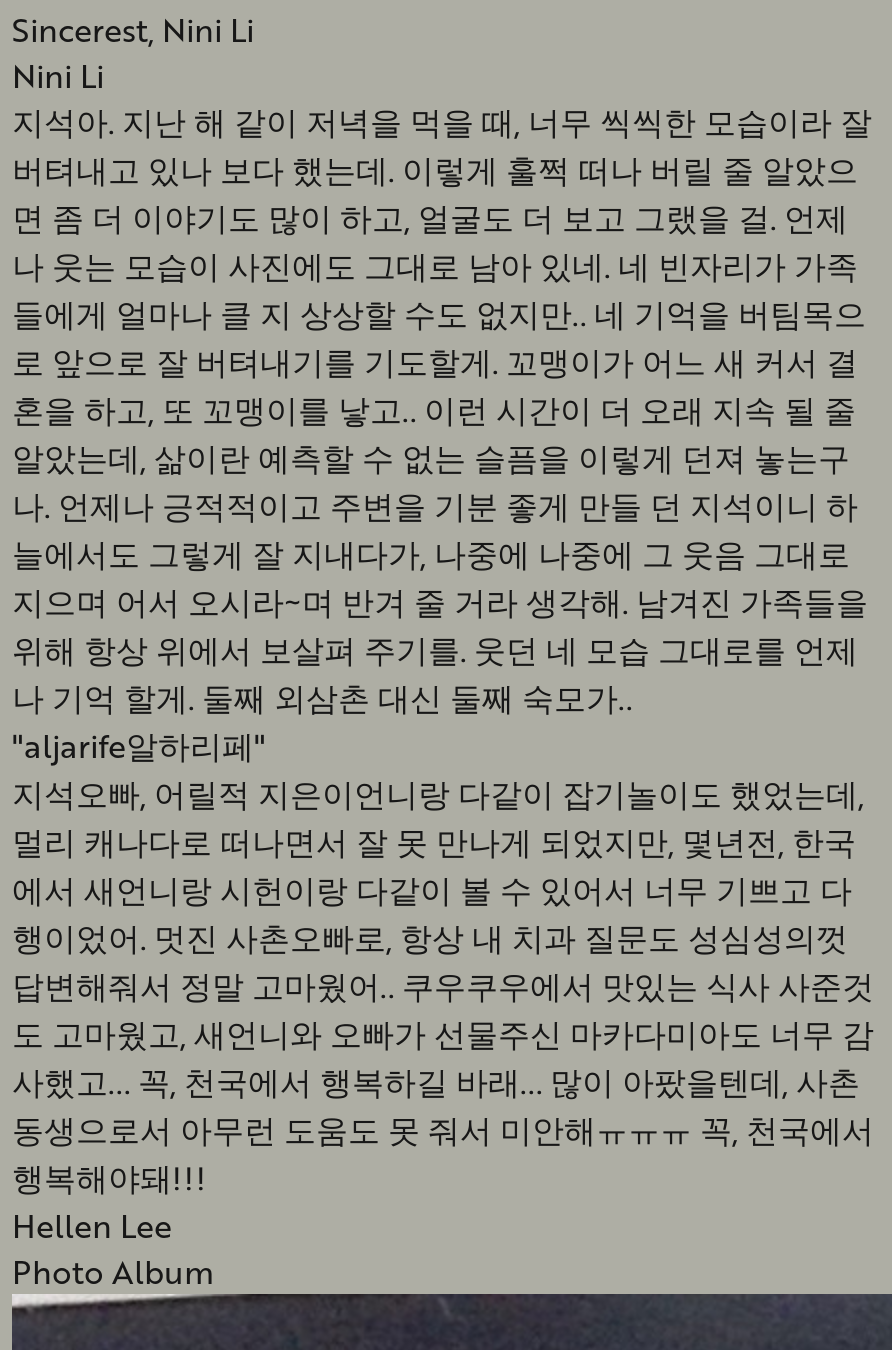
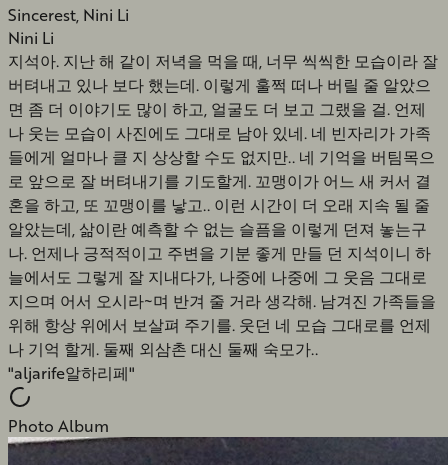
- 지석오빠, 어릴적 지은이언니랑 다같이 잡기놀이도 했었는데,
- 멀리 캐나다로 떠나면서 잘 못 만나게 되었지만, 몇년전, 한국
- 에서 새언니랑 시헌이랑 다같이 볼 수 있어서 너무 기쁘고 다
- 행이었어. 멋진 사촌오빠로, 항상 내 치과 질문도 성심성의껏
- 답변해줘서 정말 고마웠어.. 쿠우쿠우에서 맛있는 식사 사준것
- 도 고마웠고, 새언니와 오빠가 선물주신 마카다미아도 너무 감
- 사했고... 꼭, 천국에서 행복하길 바래... 많이 아팠을텐데, 사촌
- 동생으로서 아무런 도움도 못 줘서 미안해ㅠㅠㅠ 꼭, 천국에서
- 행복해야돼!!!
- Hellen Lee
